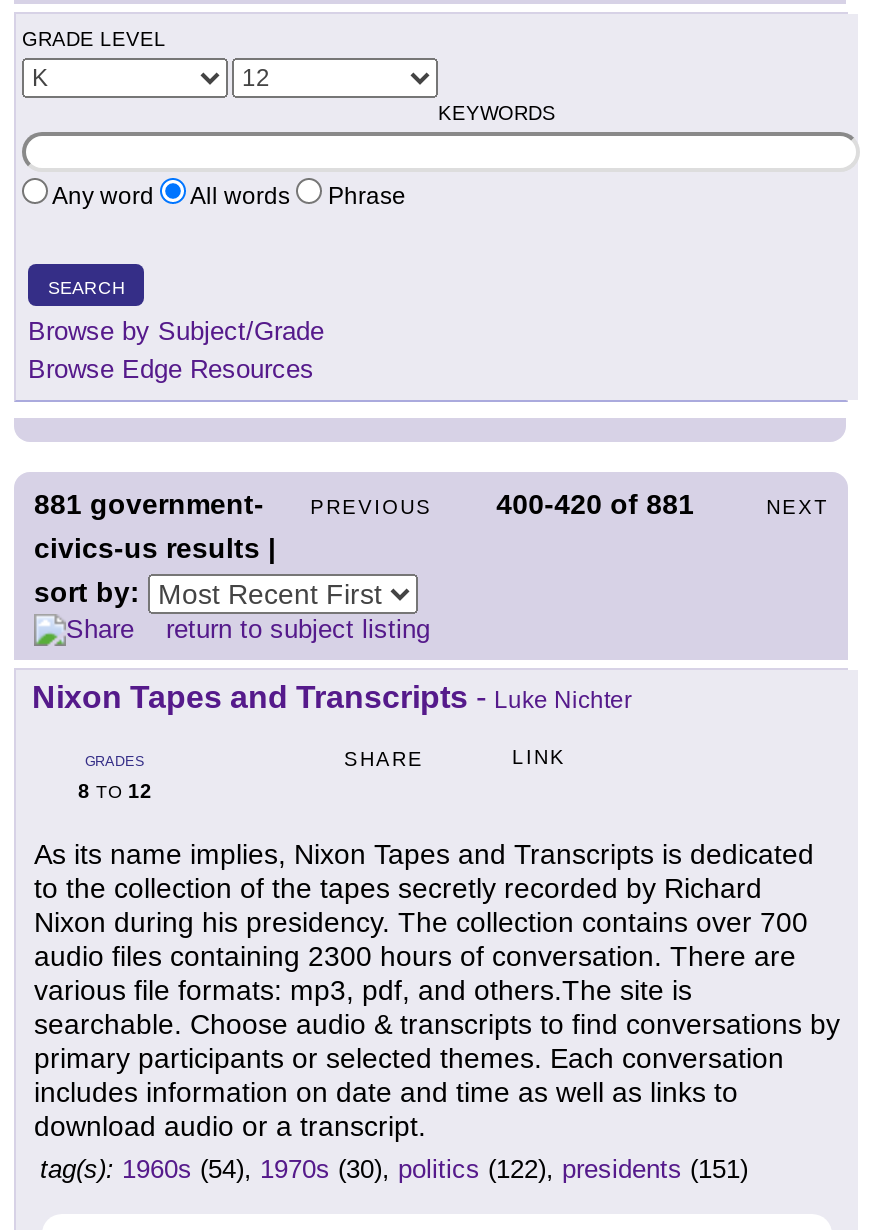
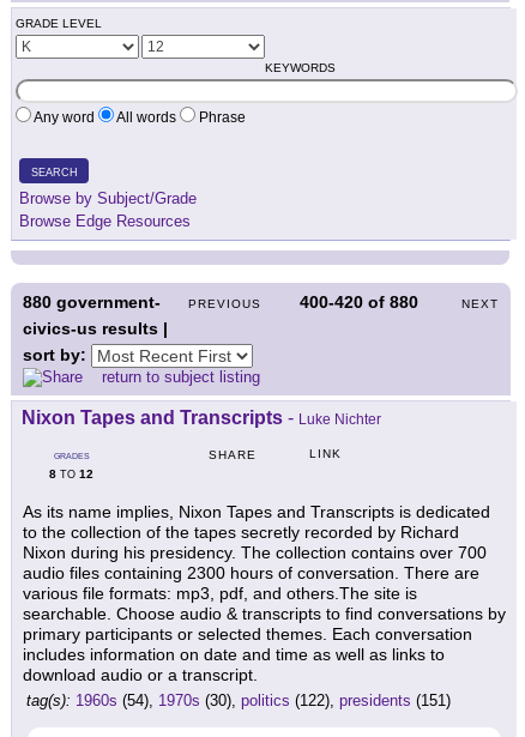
- 881 government-
+ 880 government-

- 400-420 of 881
+ 400-420 of 880
